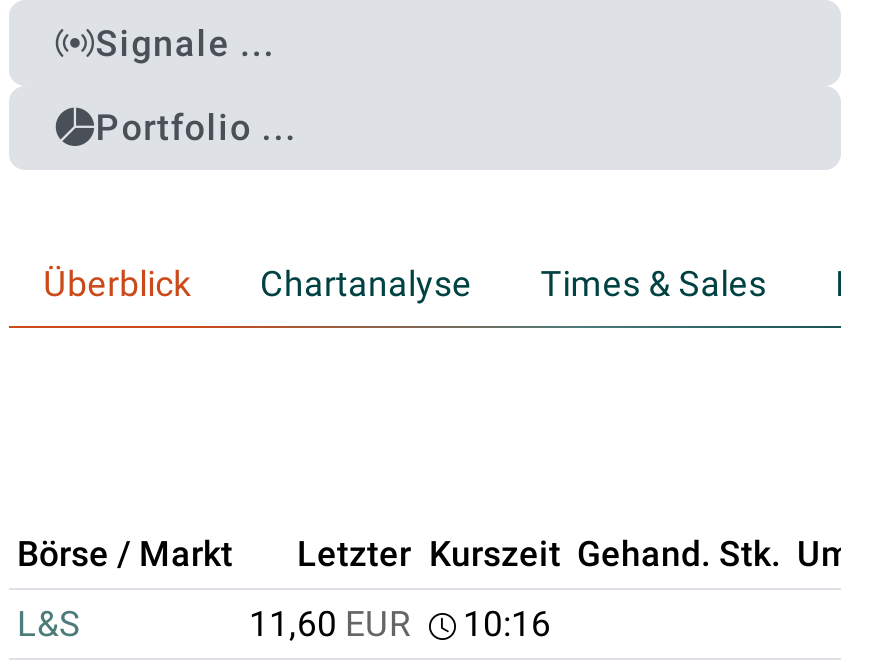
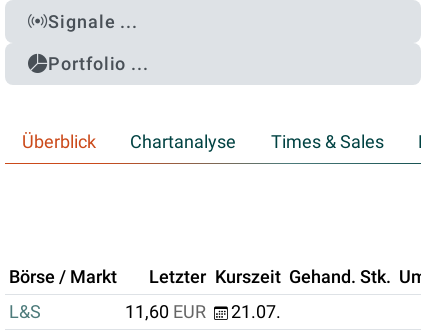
- 11,60 EUR 10:16
+ 11,60 EUR 21.07.
